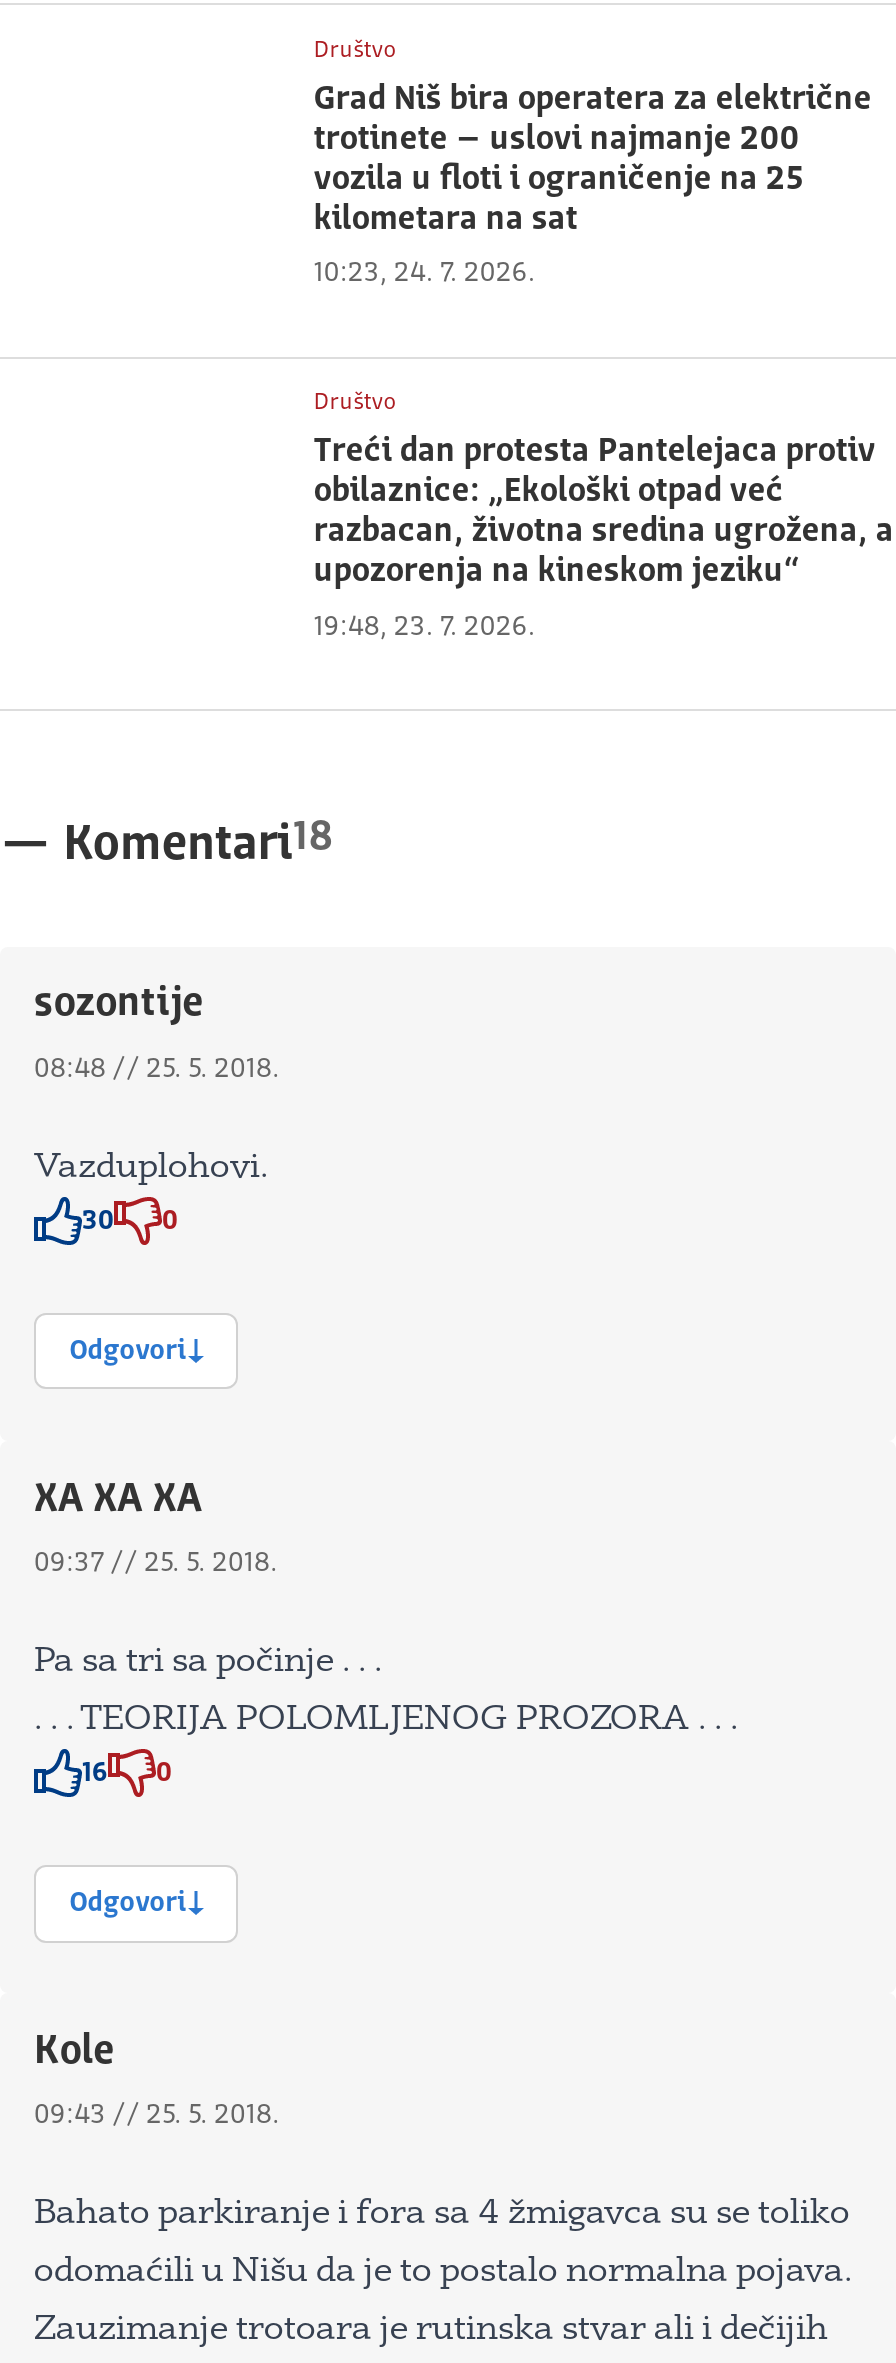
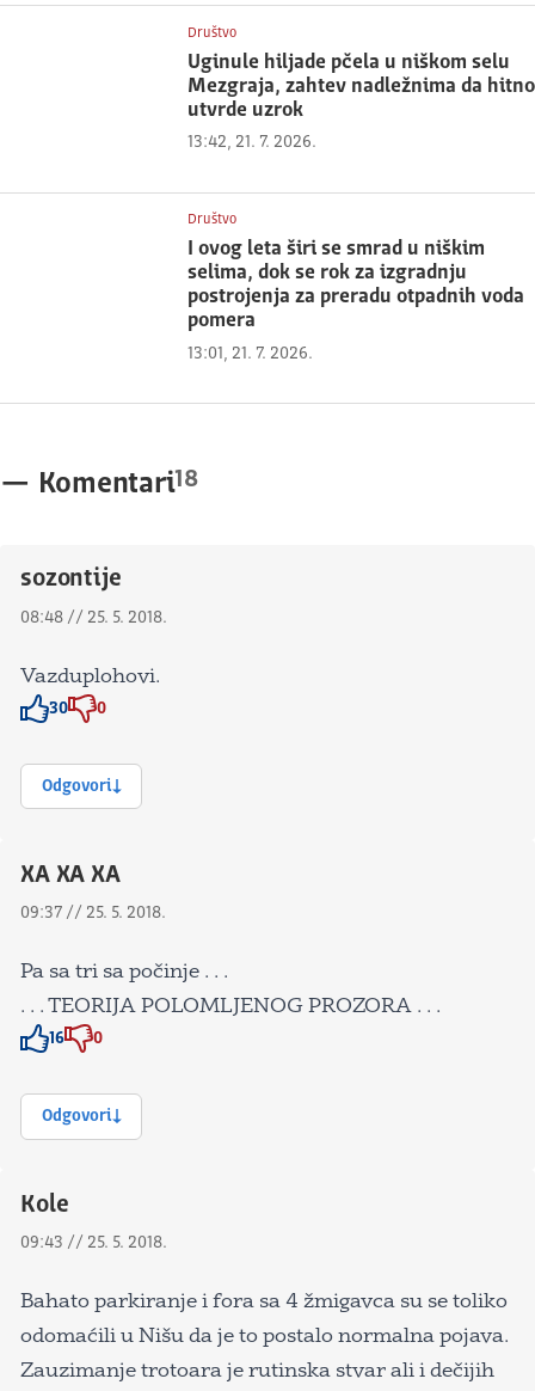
- Grad Niš bira operatera za električne
- trotinete – uslovi najmanje 200
- vozila u floti i ograničenje na 25
- kilometara na sat
+ Uginule hiljade pčela u niškom selu
+ Mezgraja, zahtev nadležnima da hitno
+ utvrde uzrok

- 10:23, 24. 7. 2026.
+ 13:42, 21. 7. 2026.

- Treći dan protesta Pantelejaca protiv
- obilaznice: „Ekološki otpad već
- razbacan, životna sredina ugrožena, a
- upozorenja na kineskom jeziku“
+ I ovog leta širi se smrad u niškim
+ selima, dok se rok za izgradnju
+ postrojenja za preradu otpadnih voda
+ pomera

- 19:48, 23. 7. 2026.
+ 13:01, 21. 7. 2026.
